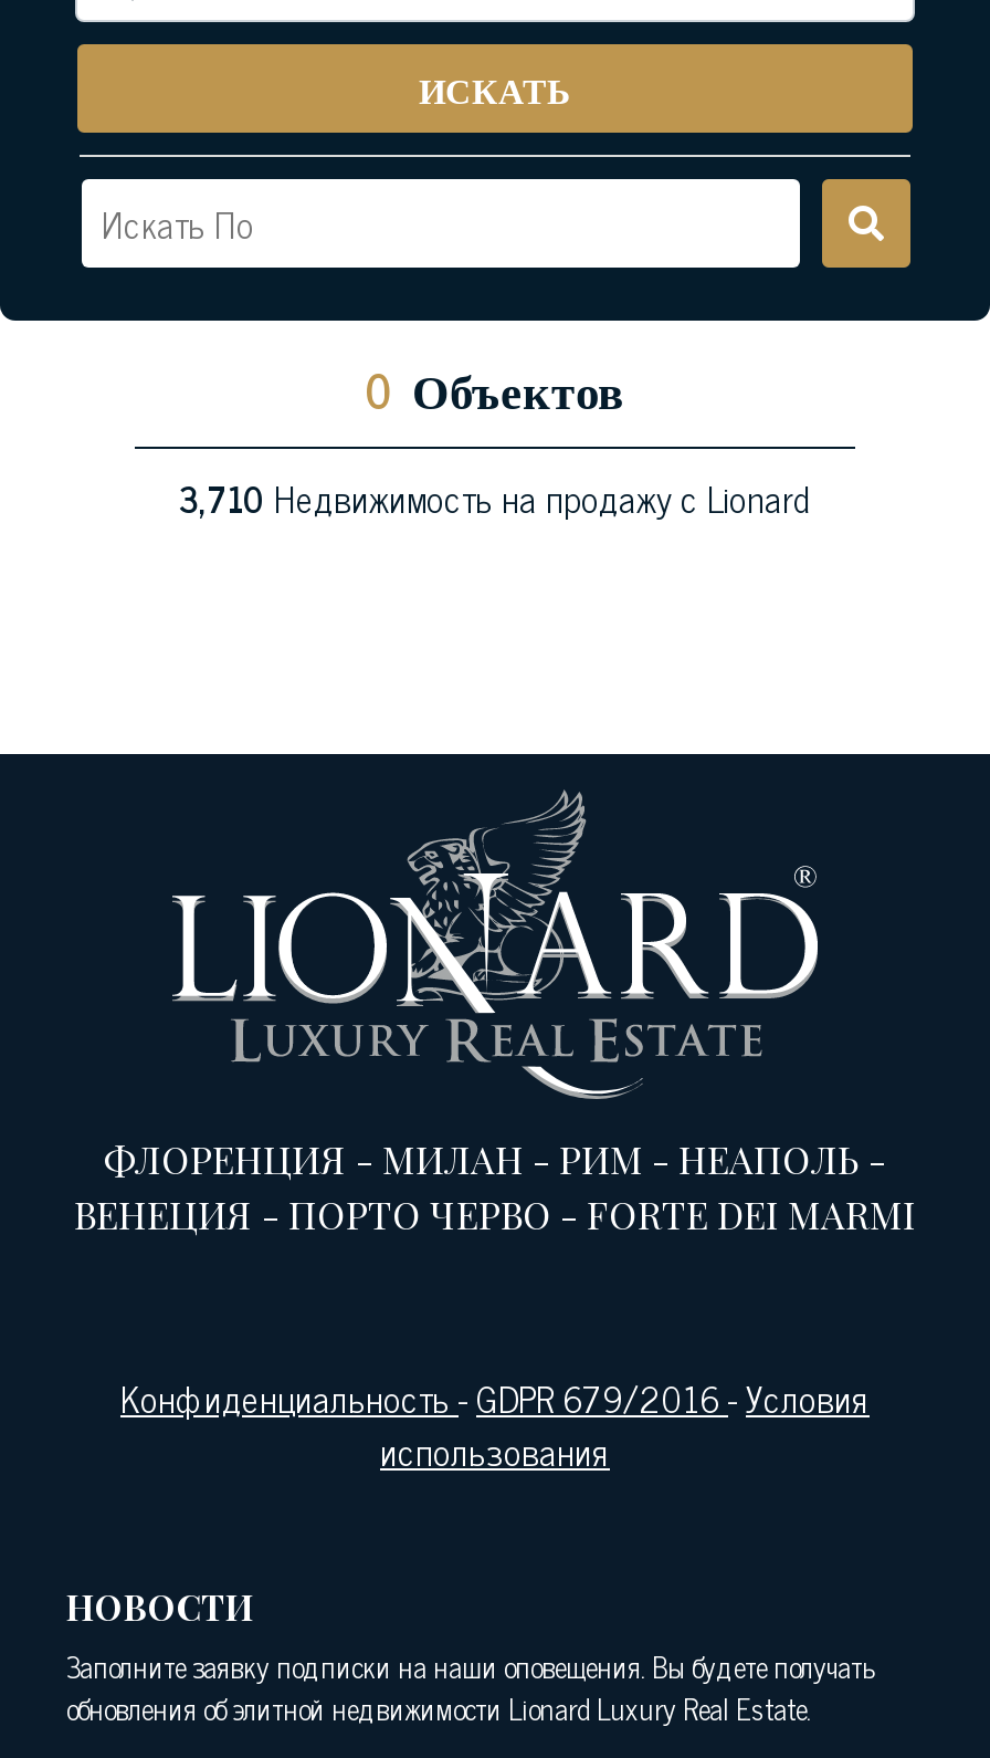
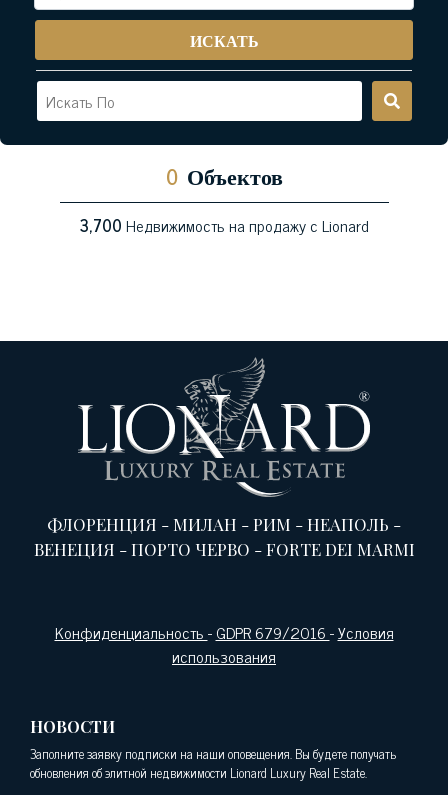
- 3,710 Недвижимость на продажу с Lionard
+ 3,700 Недвижимость на продажу с Lionard
